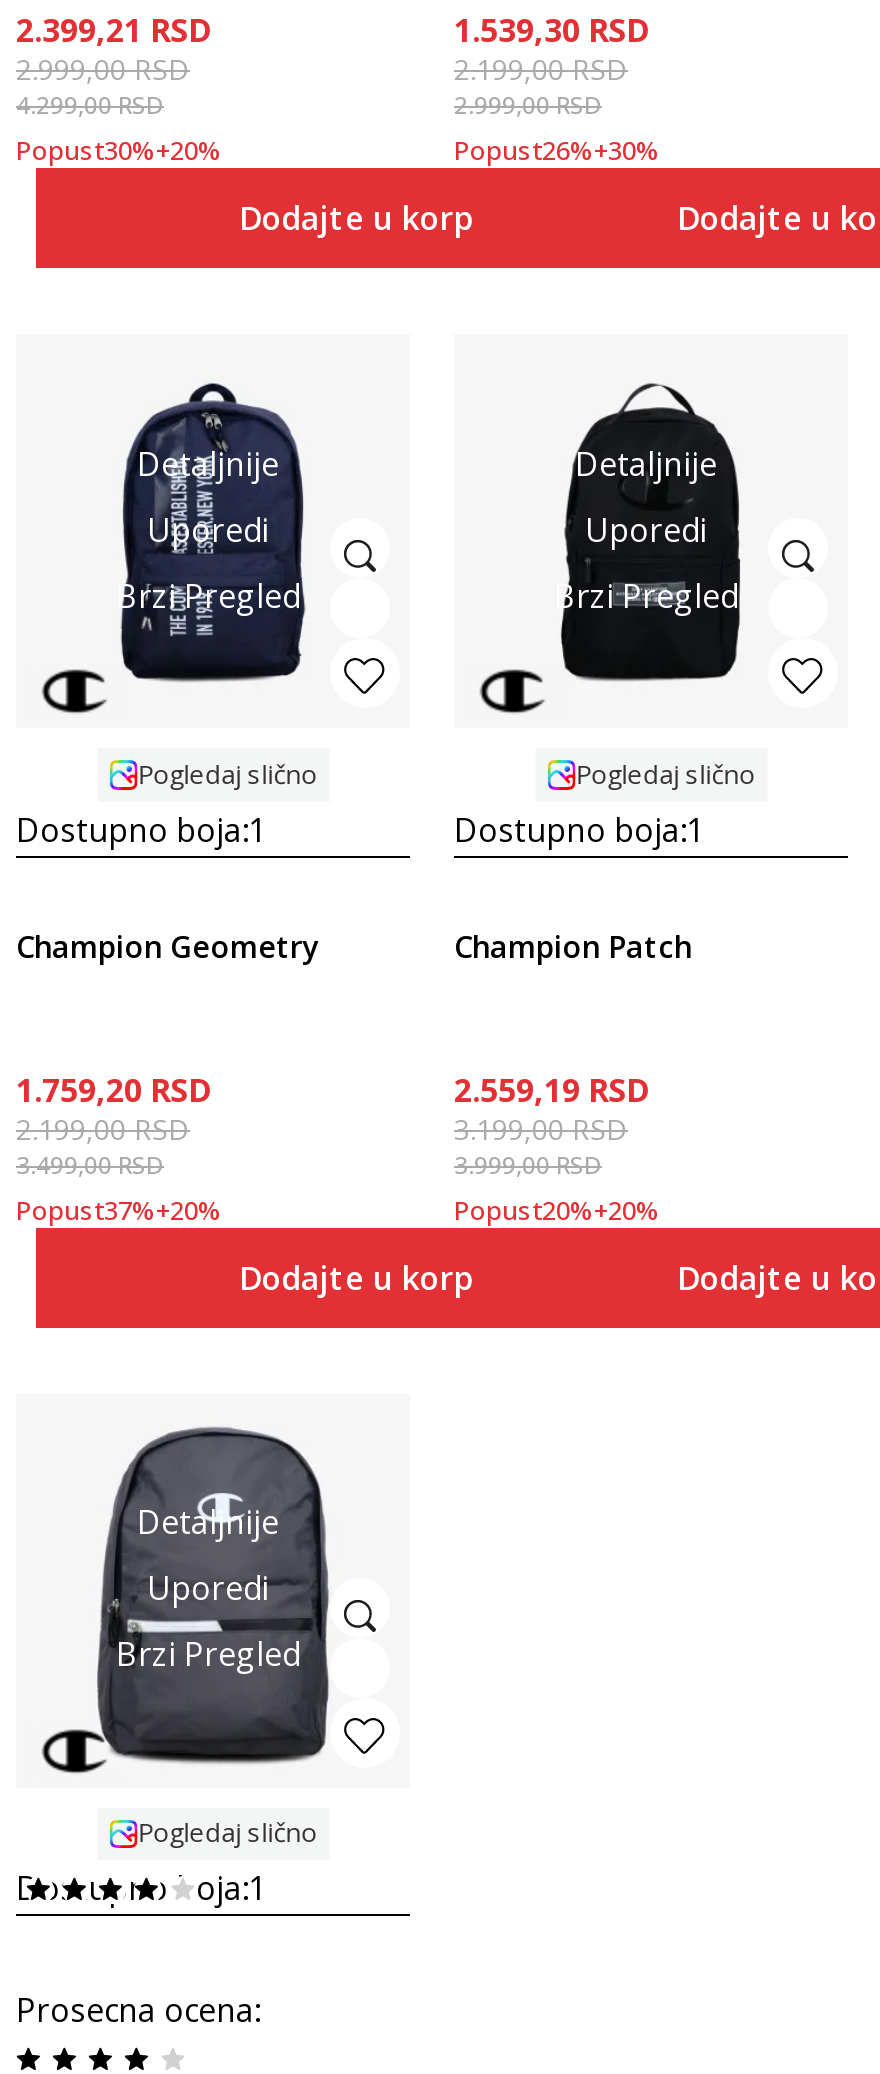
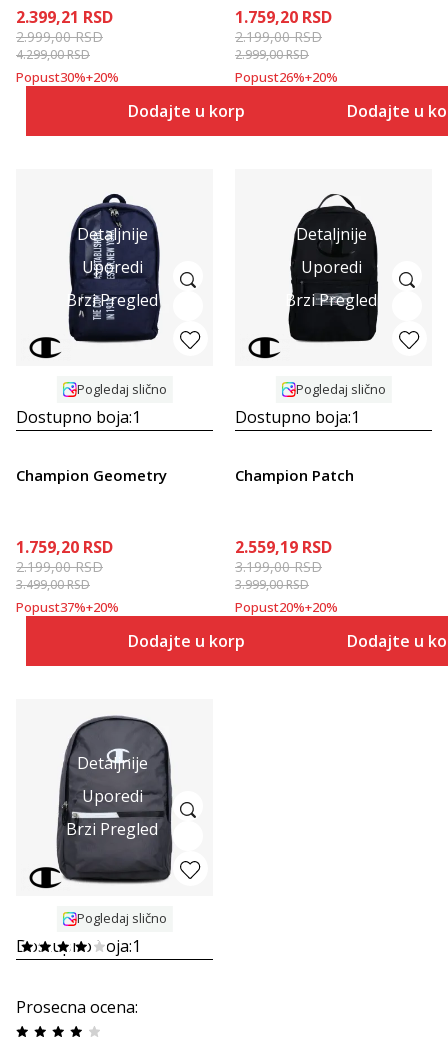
- 1.539,30 RSD
+ 1.759,20 RSD

- Popust26%+30%
+ Popust26%+20%
